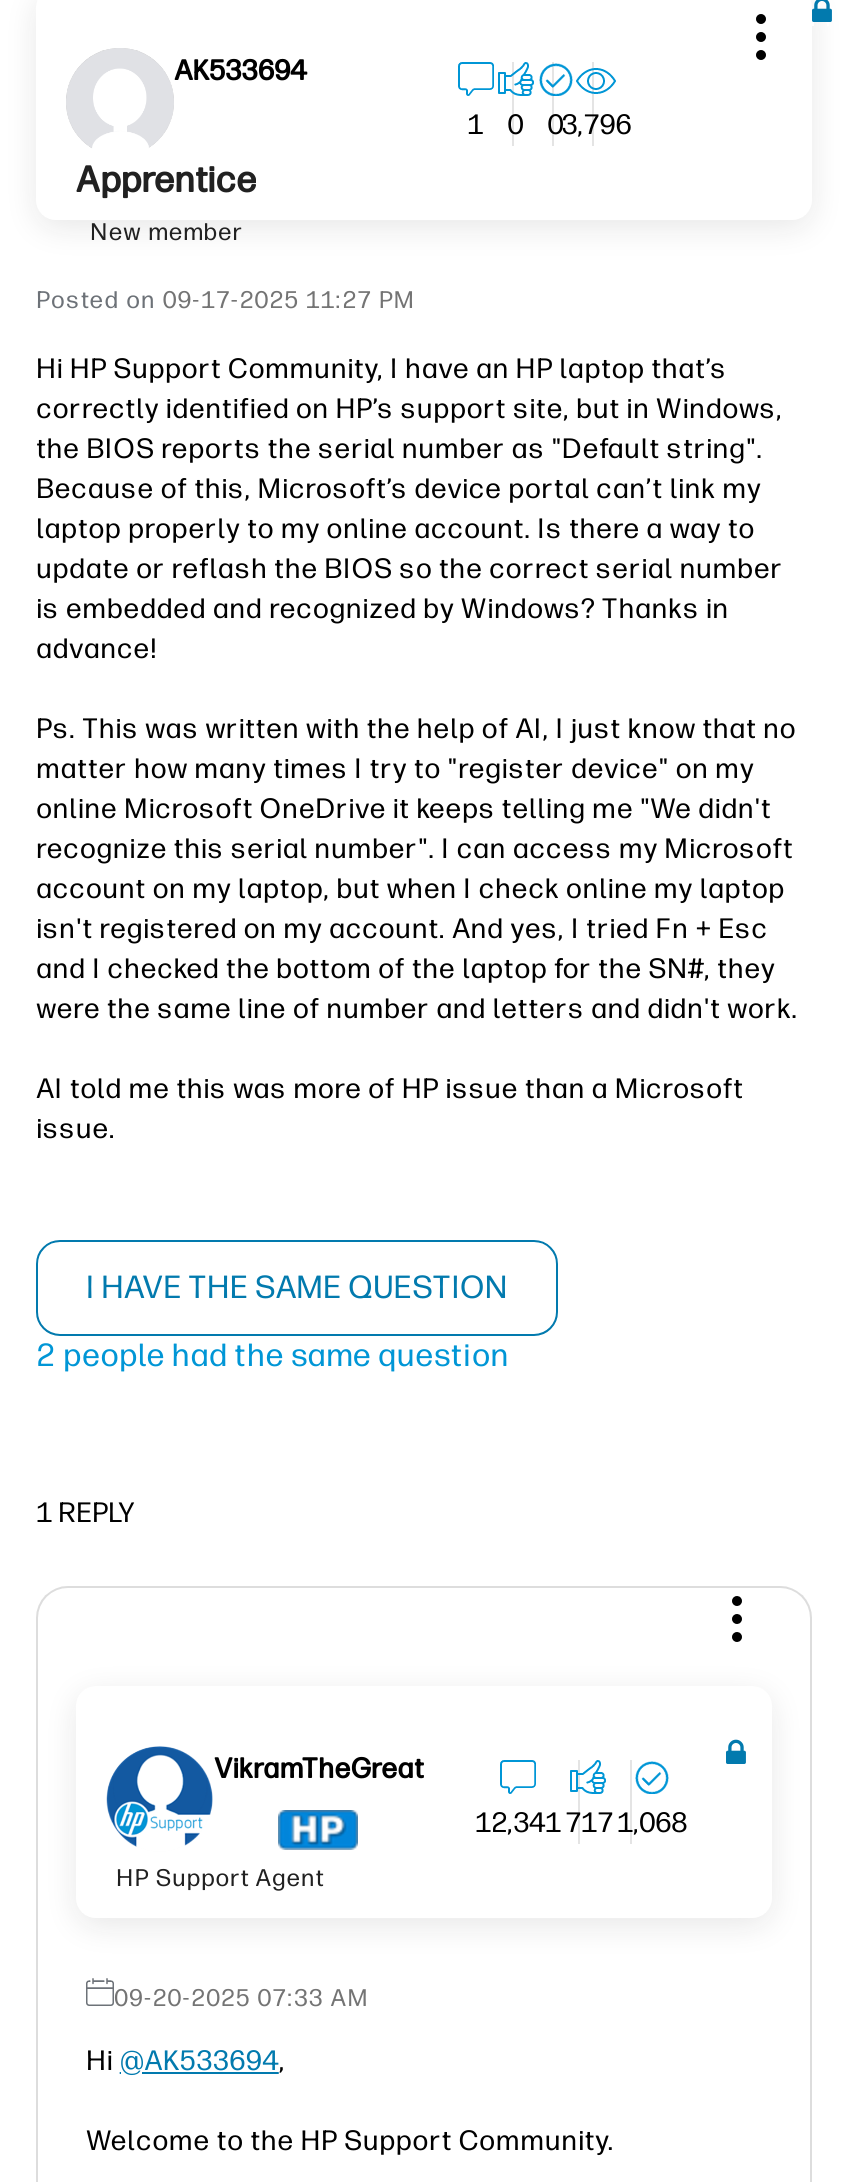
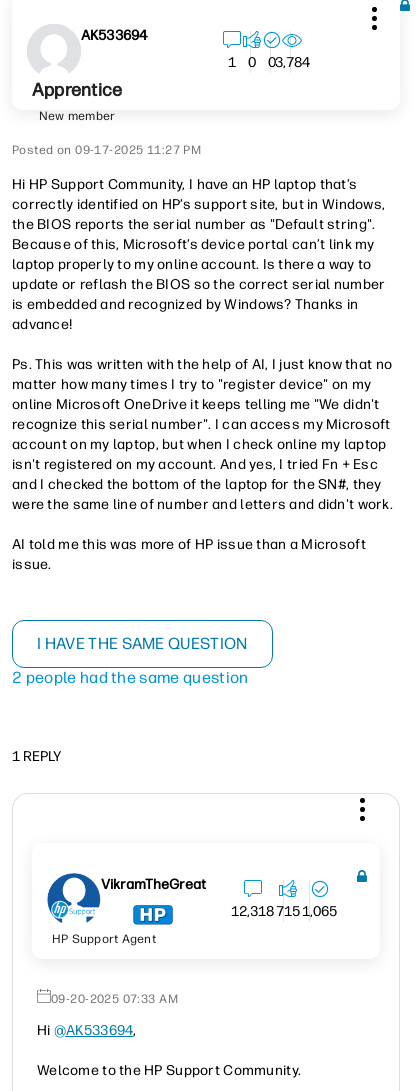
- 1 0 03,796
+ 1 0 03,784

- 12,341 717 1,068
+ 12,318 715 1,065
